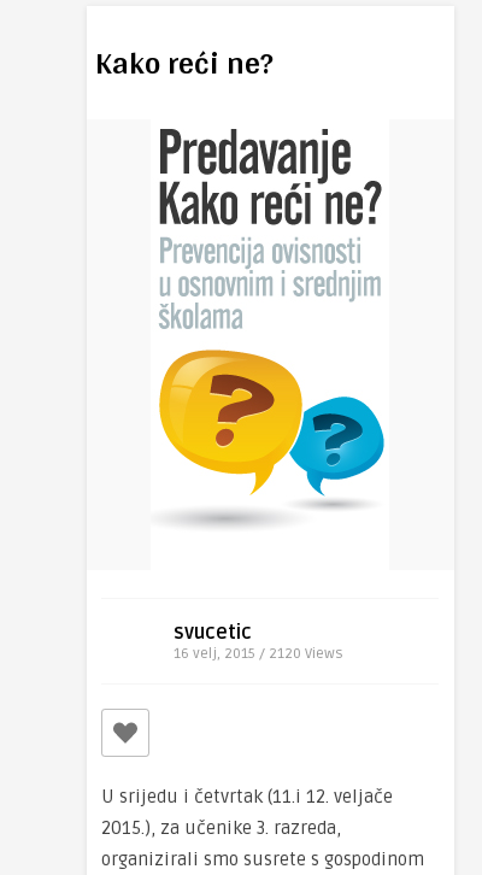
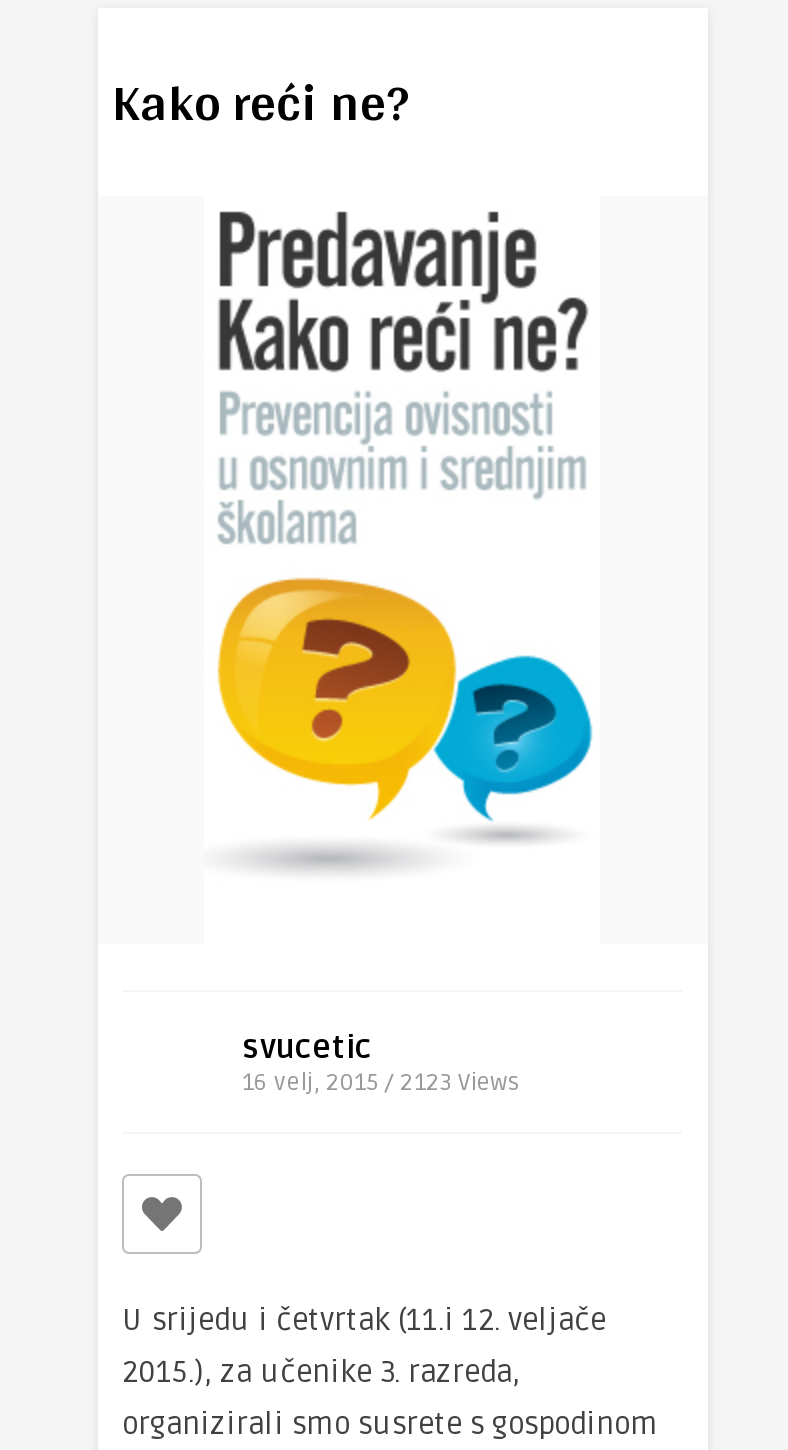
- 16 velj, 2015 / 2120 Views
+ 16 velj, 2015 / 2123 Views
